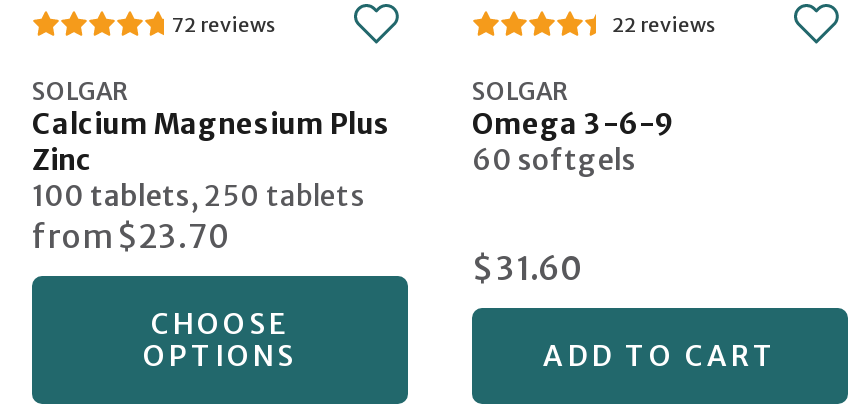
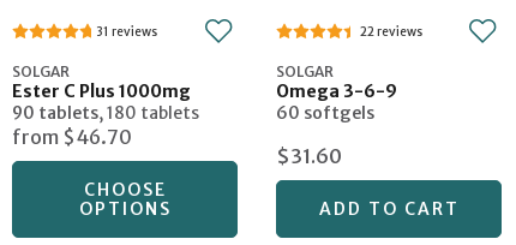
- 72
+ 31

- Calcium Magnesium Plus
- Zinc
- 100 tablets, 250 tablets
- from $23.70
+ Ester C Plus 1000mg
+ 90 tablets, 180 tablets
+ from $46.70
